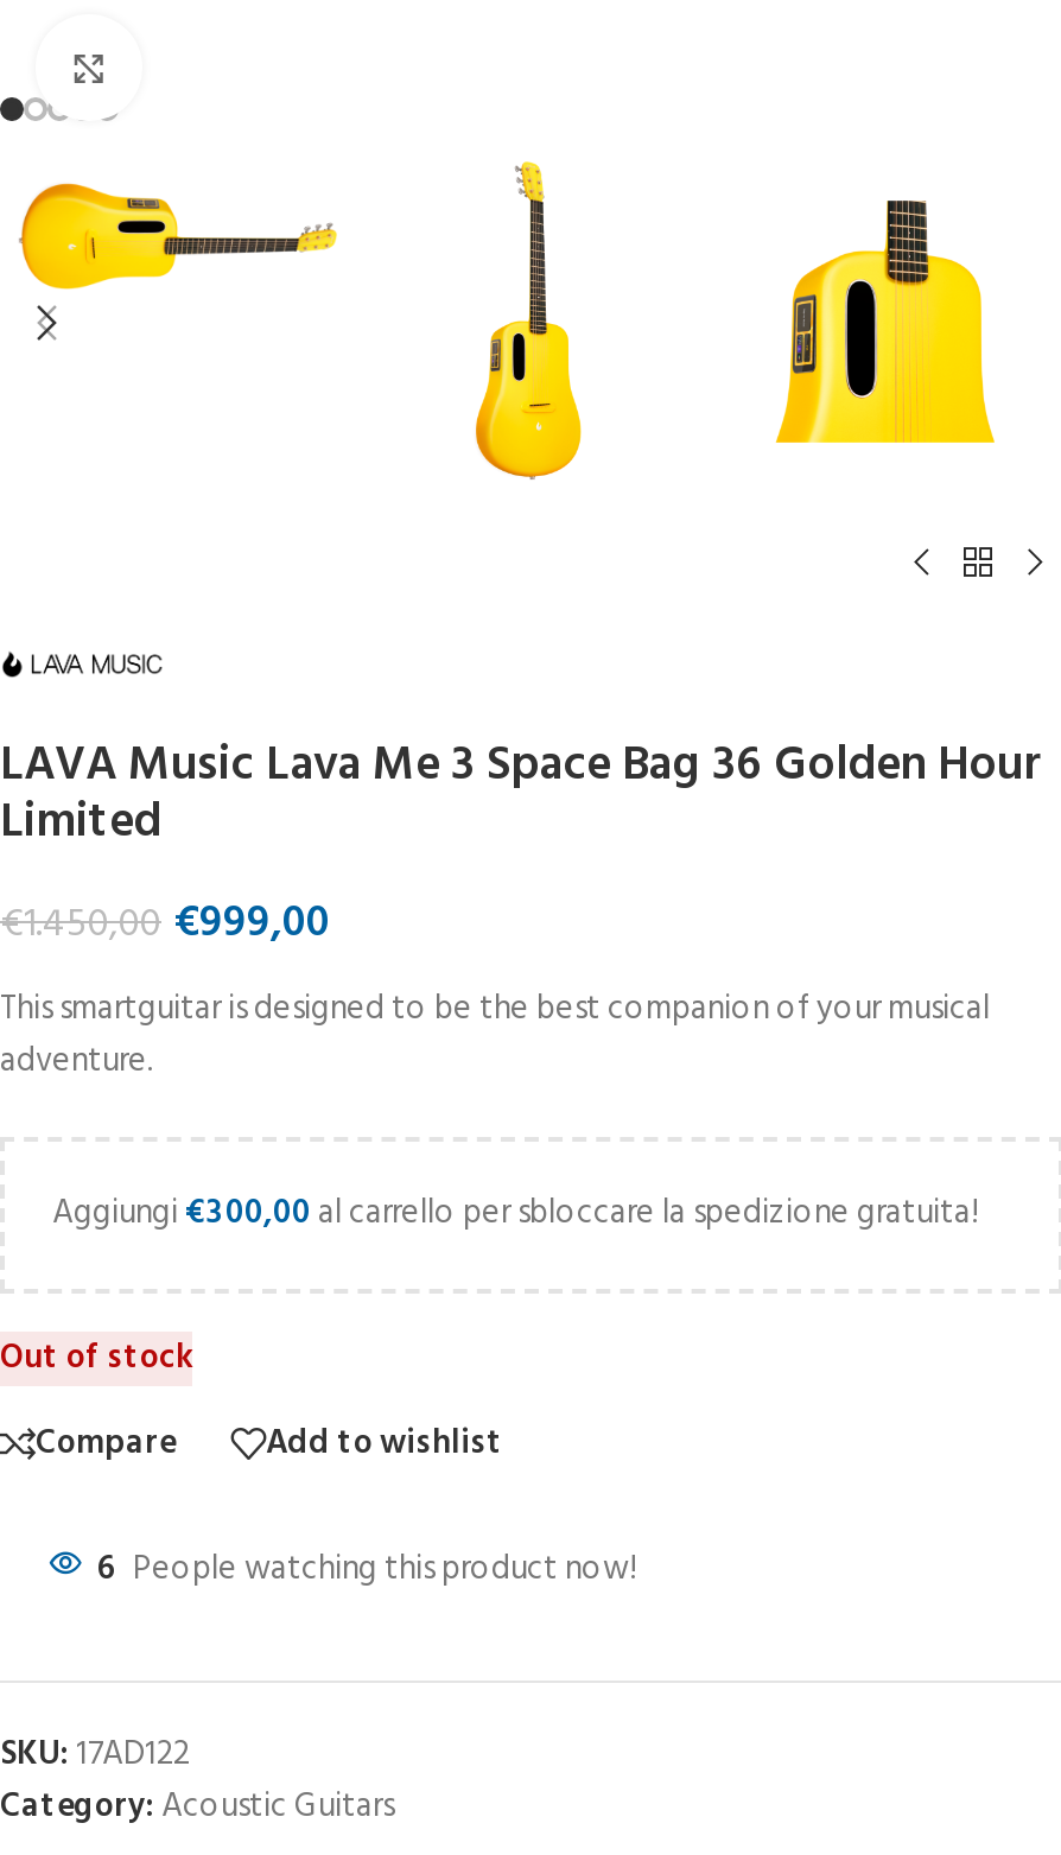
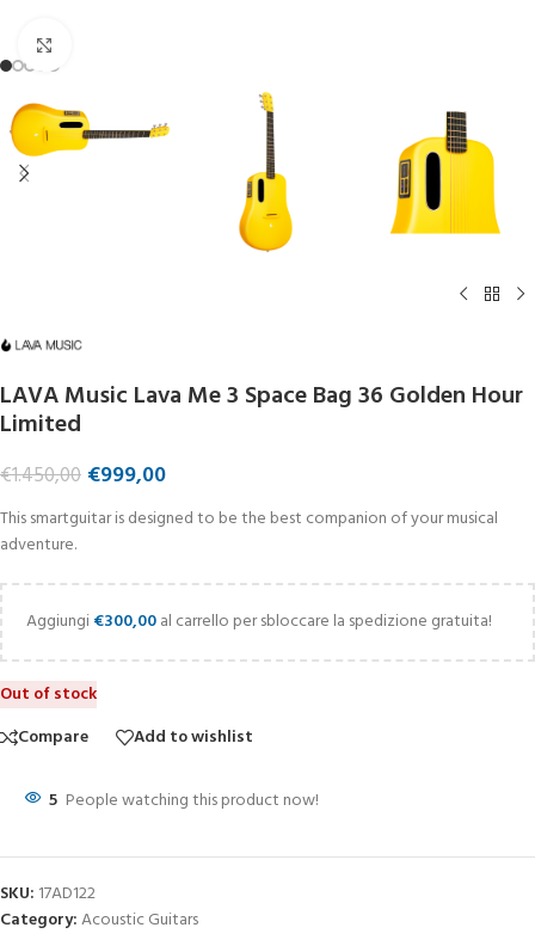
- 6 People watching this product now!
+ 5 People watching this product now!
